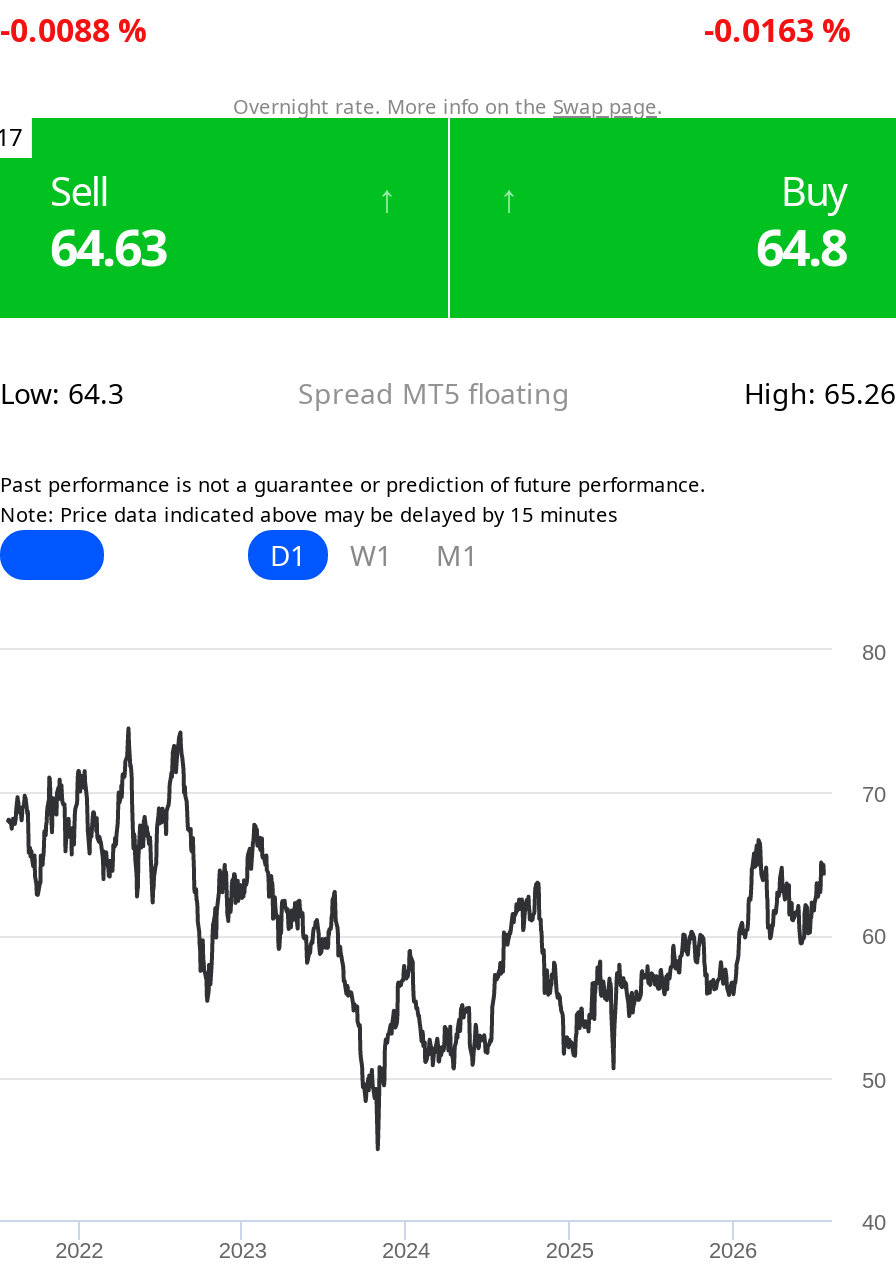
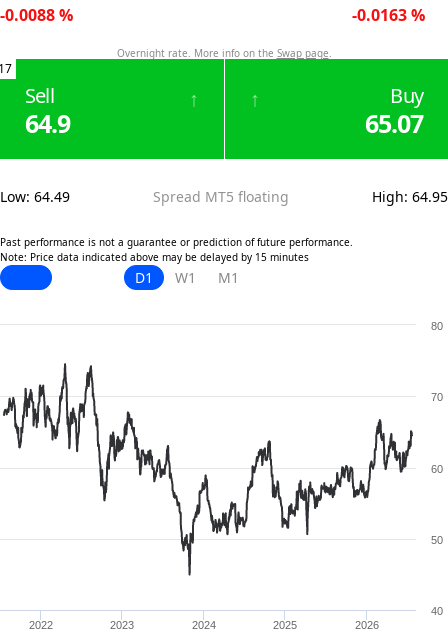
- 64.63
+ 64.9

- 64.8
+ 65.07

- Low: 64.3
+ Low: 64.49

- High: 65.26
+ High: 64.95
